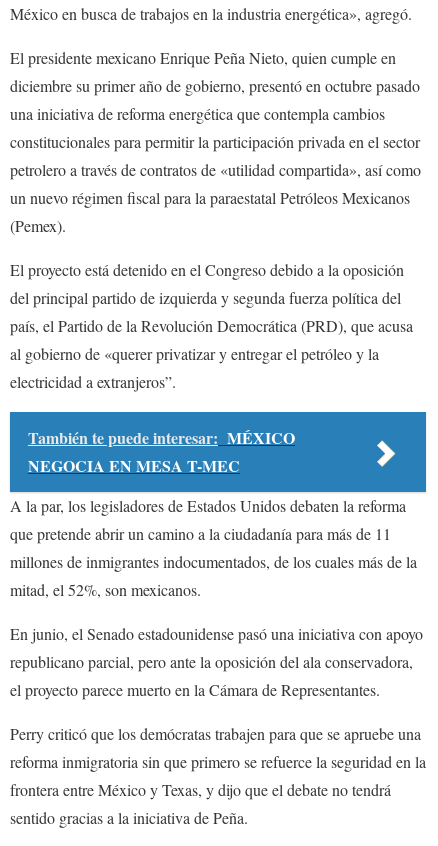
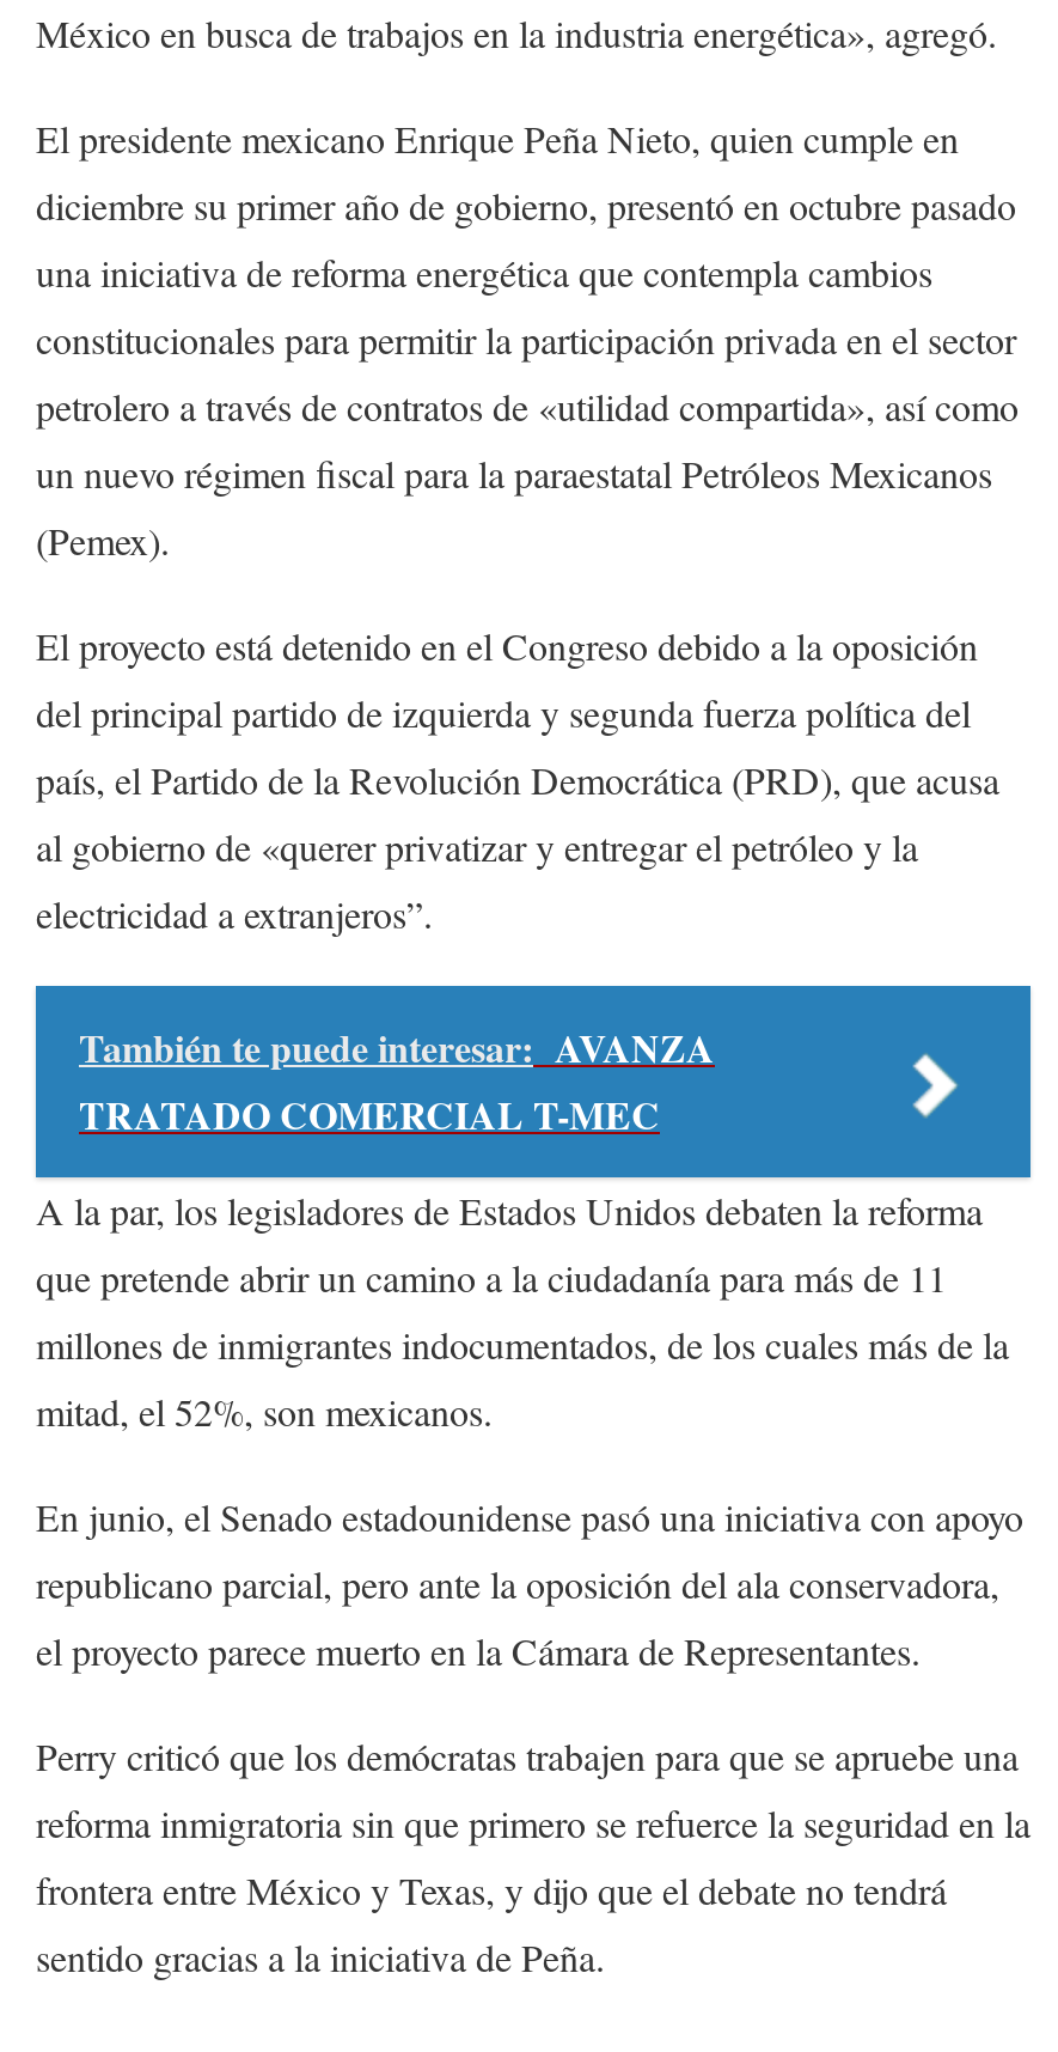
- También te puede interesar: MÉXICO
- NEGOCIA EN MESA T-MEC
+ También te puede interesar: AVANZA
+ TRATADO COMERCIAL T-MEC
